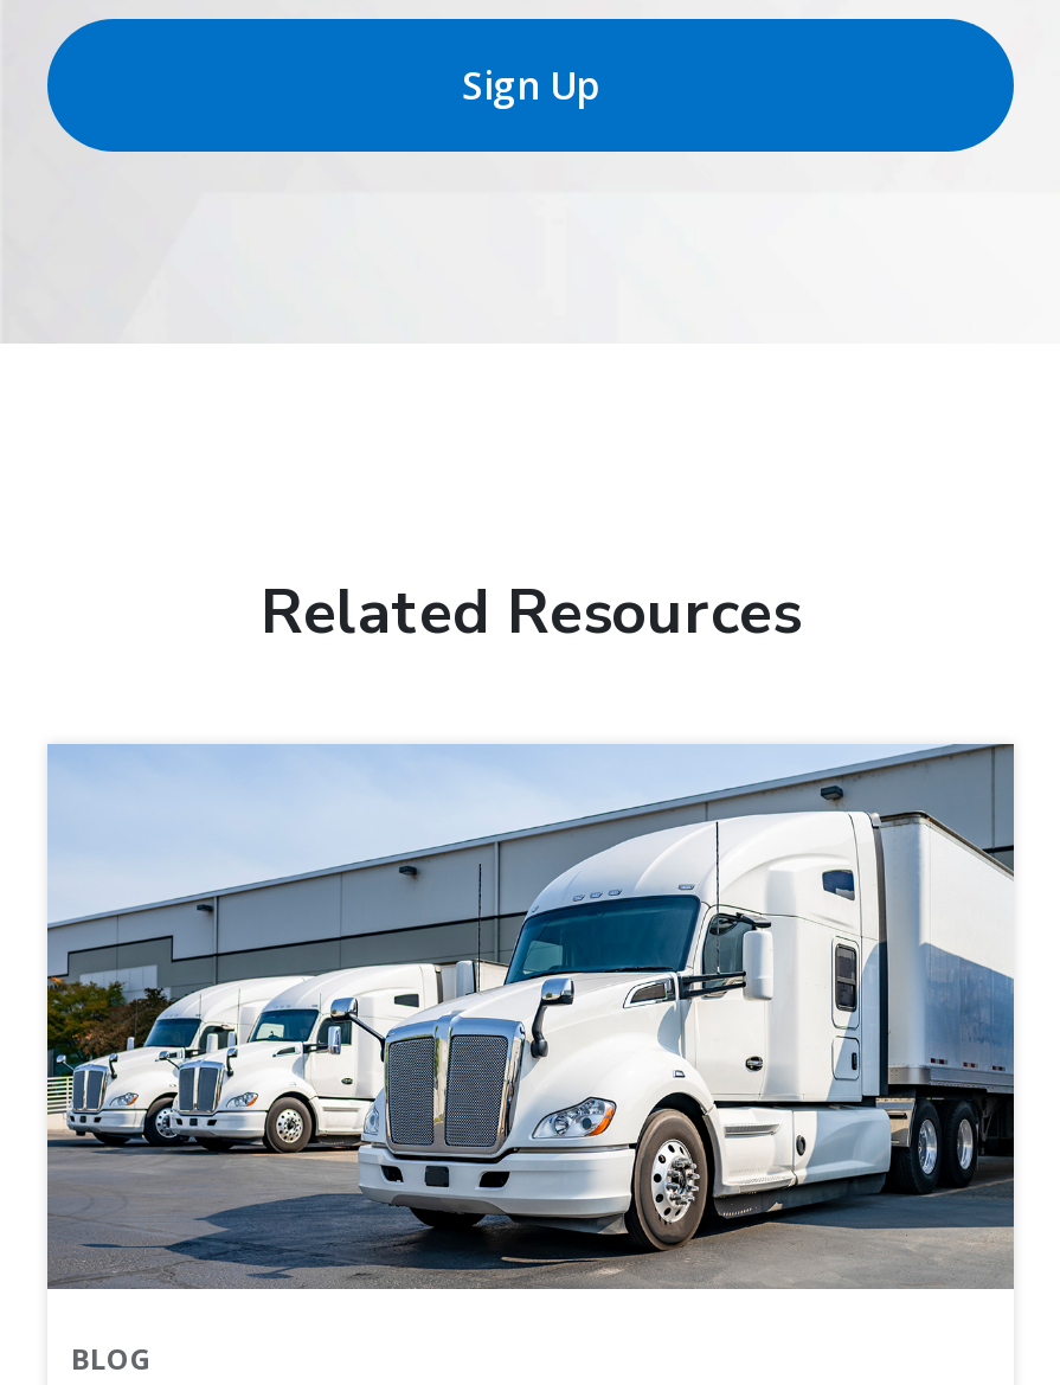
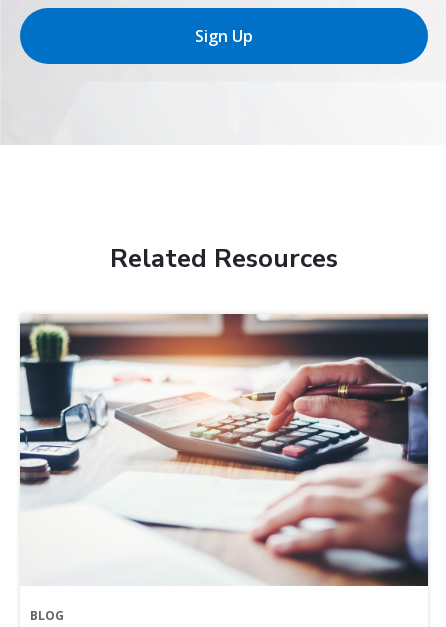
- [image]
+ [image]
